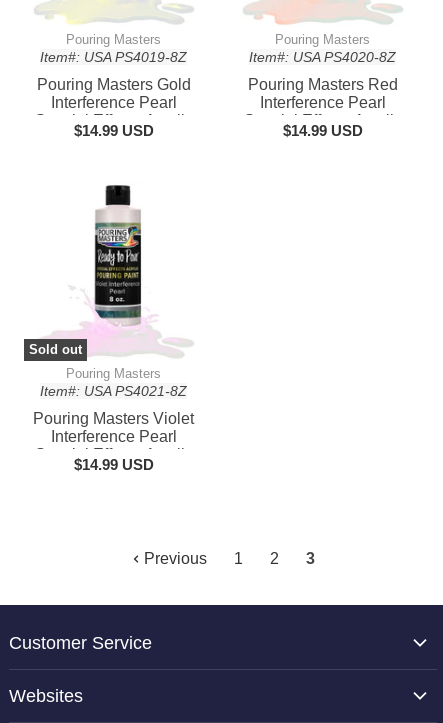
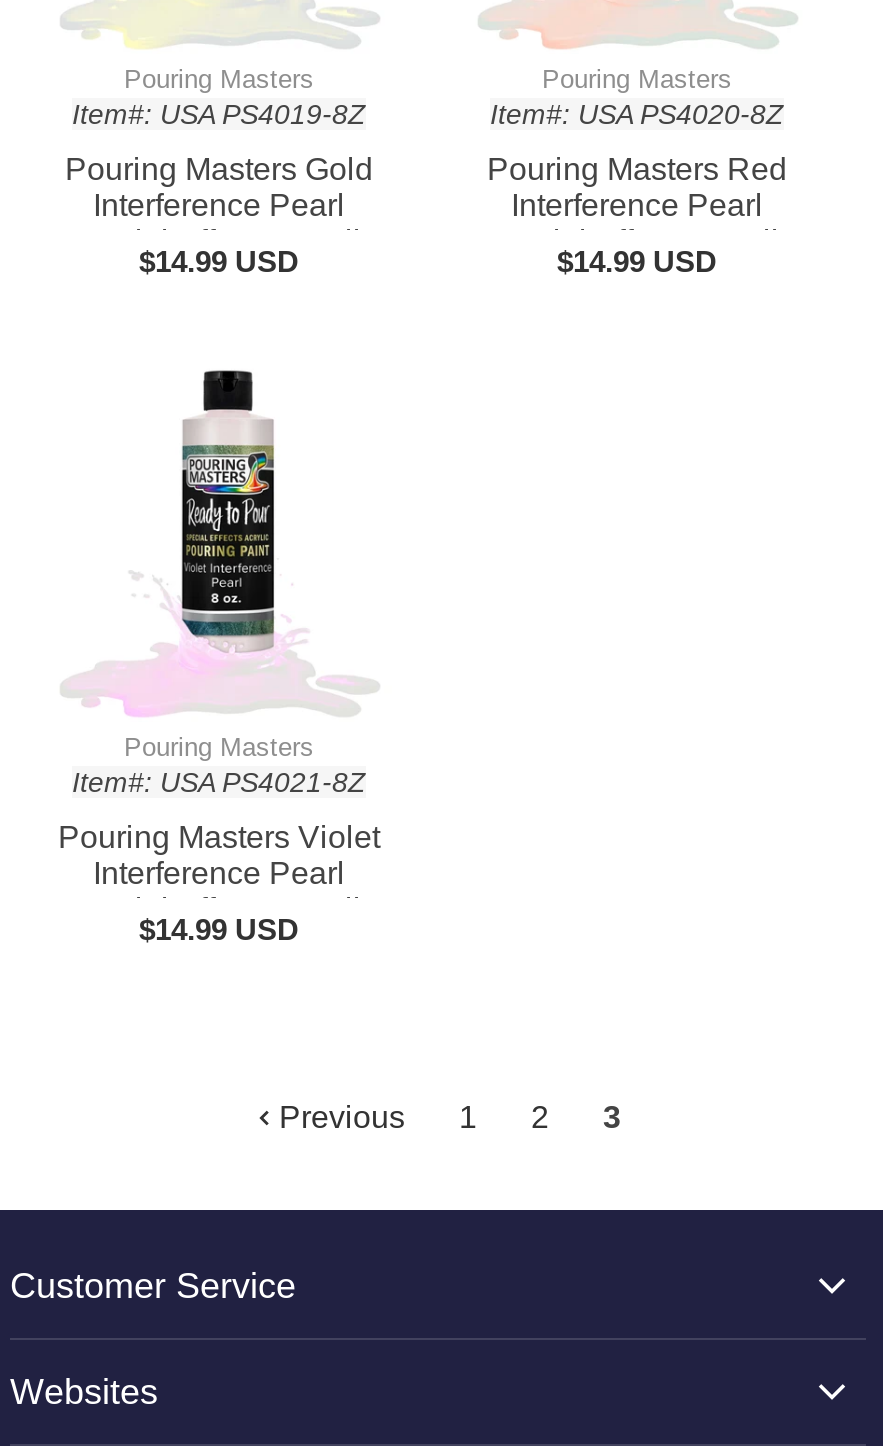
- Sold out
